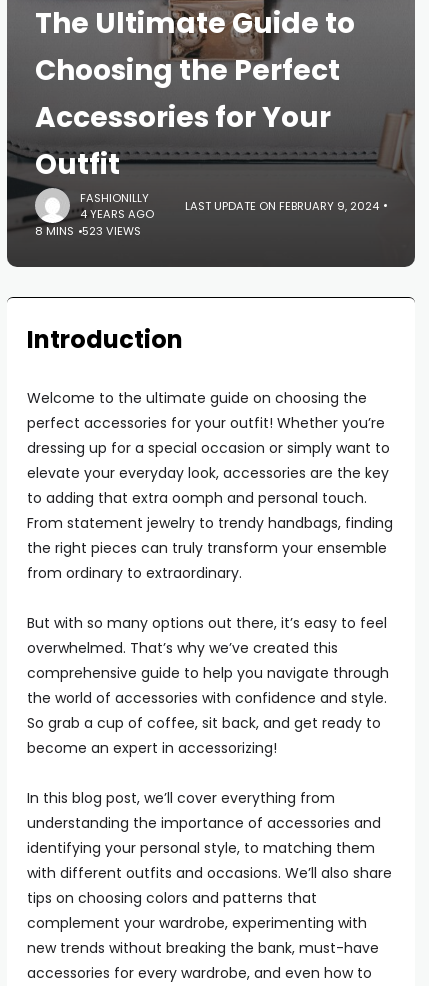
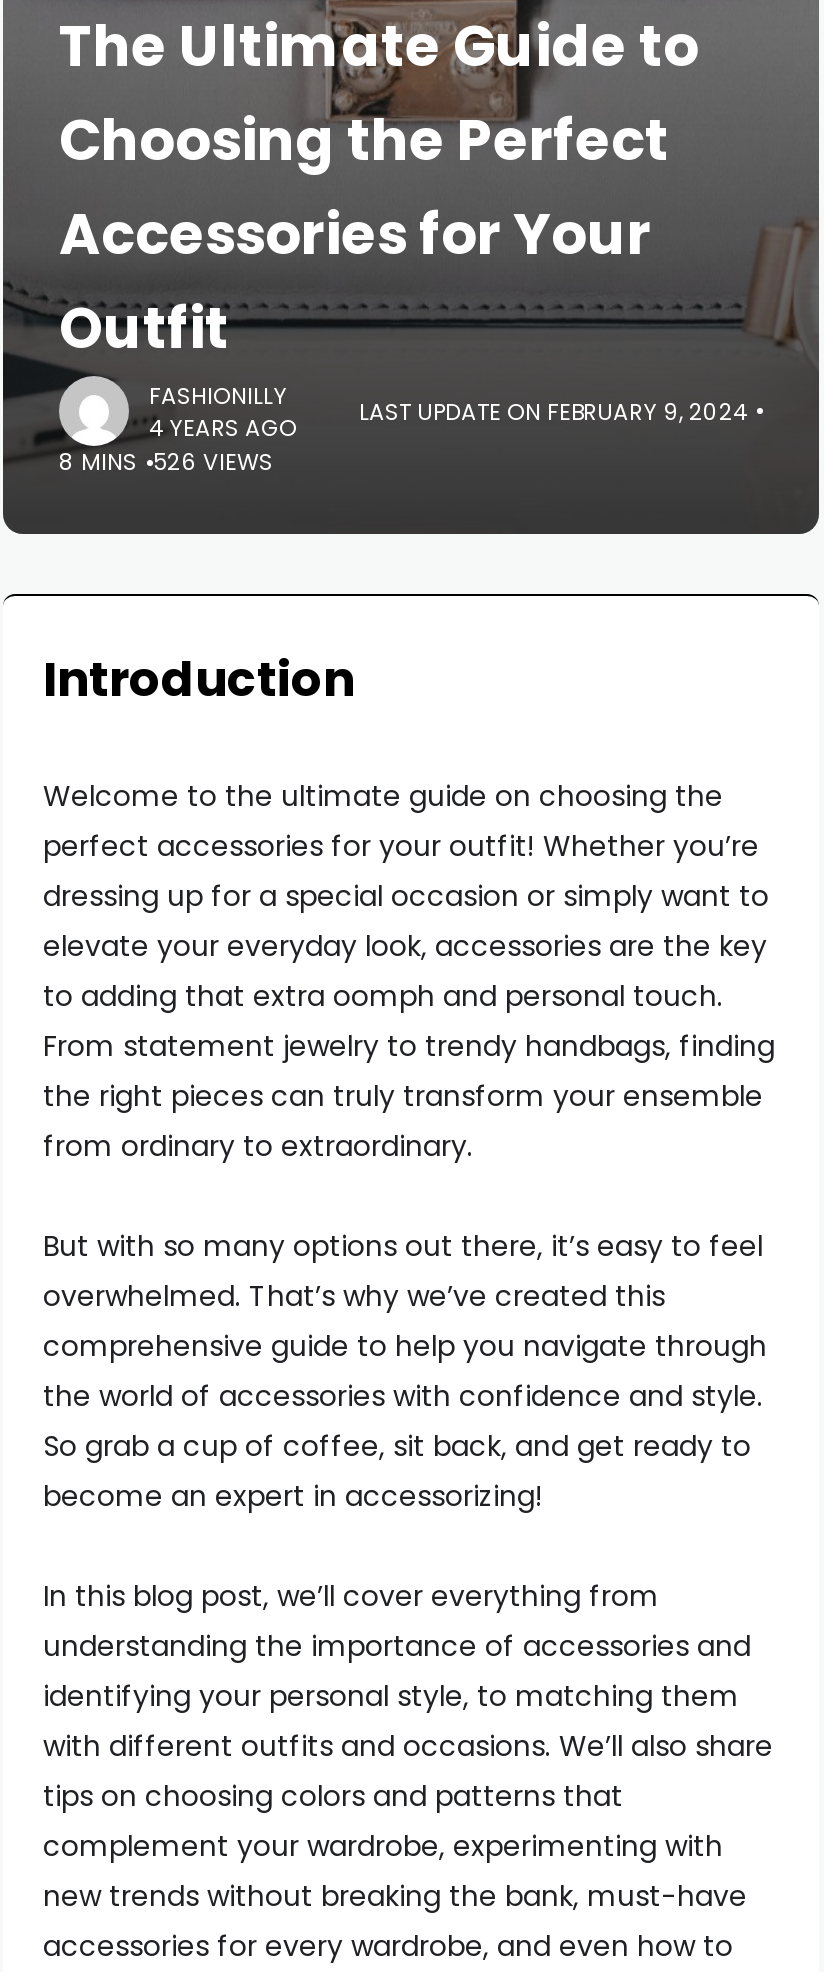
- 8 MINS 523 VIEWS
+ 8 MINS 526 VIEWS
